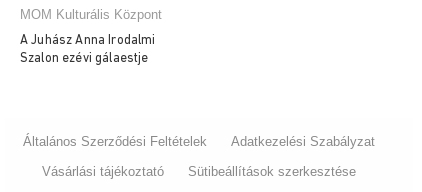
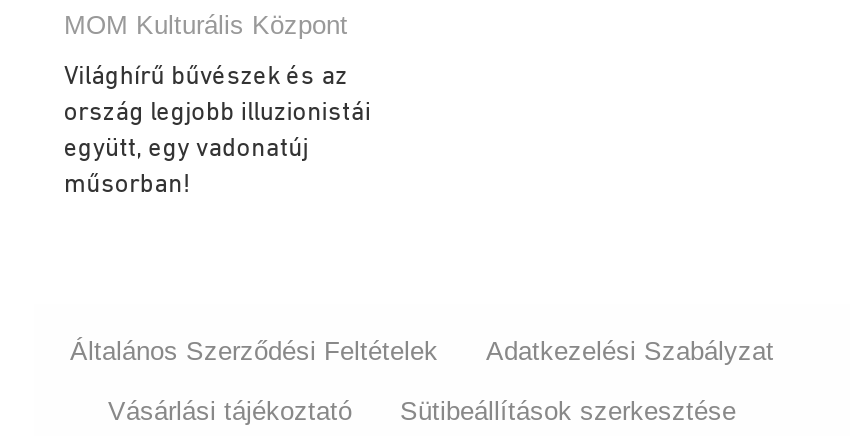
- A Juhász Anna Irodalmi
- Szalon ezévi gálaestje
+ Világhírű bűvészek és az
+ ország legjobb illuzionistái
+ együtt, egy vadonatúj
+ műsorban!
